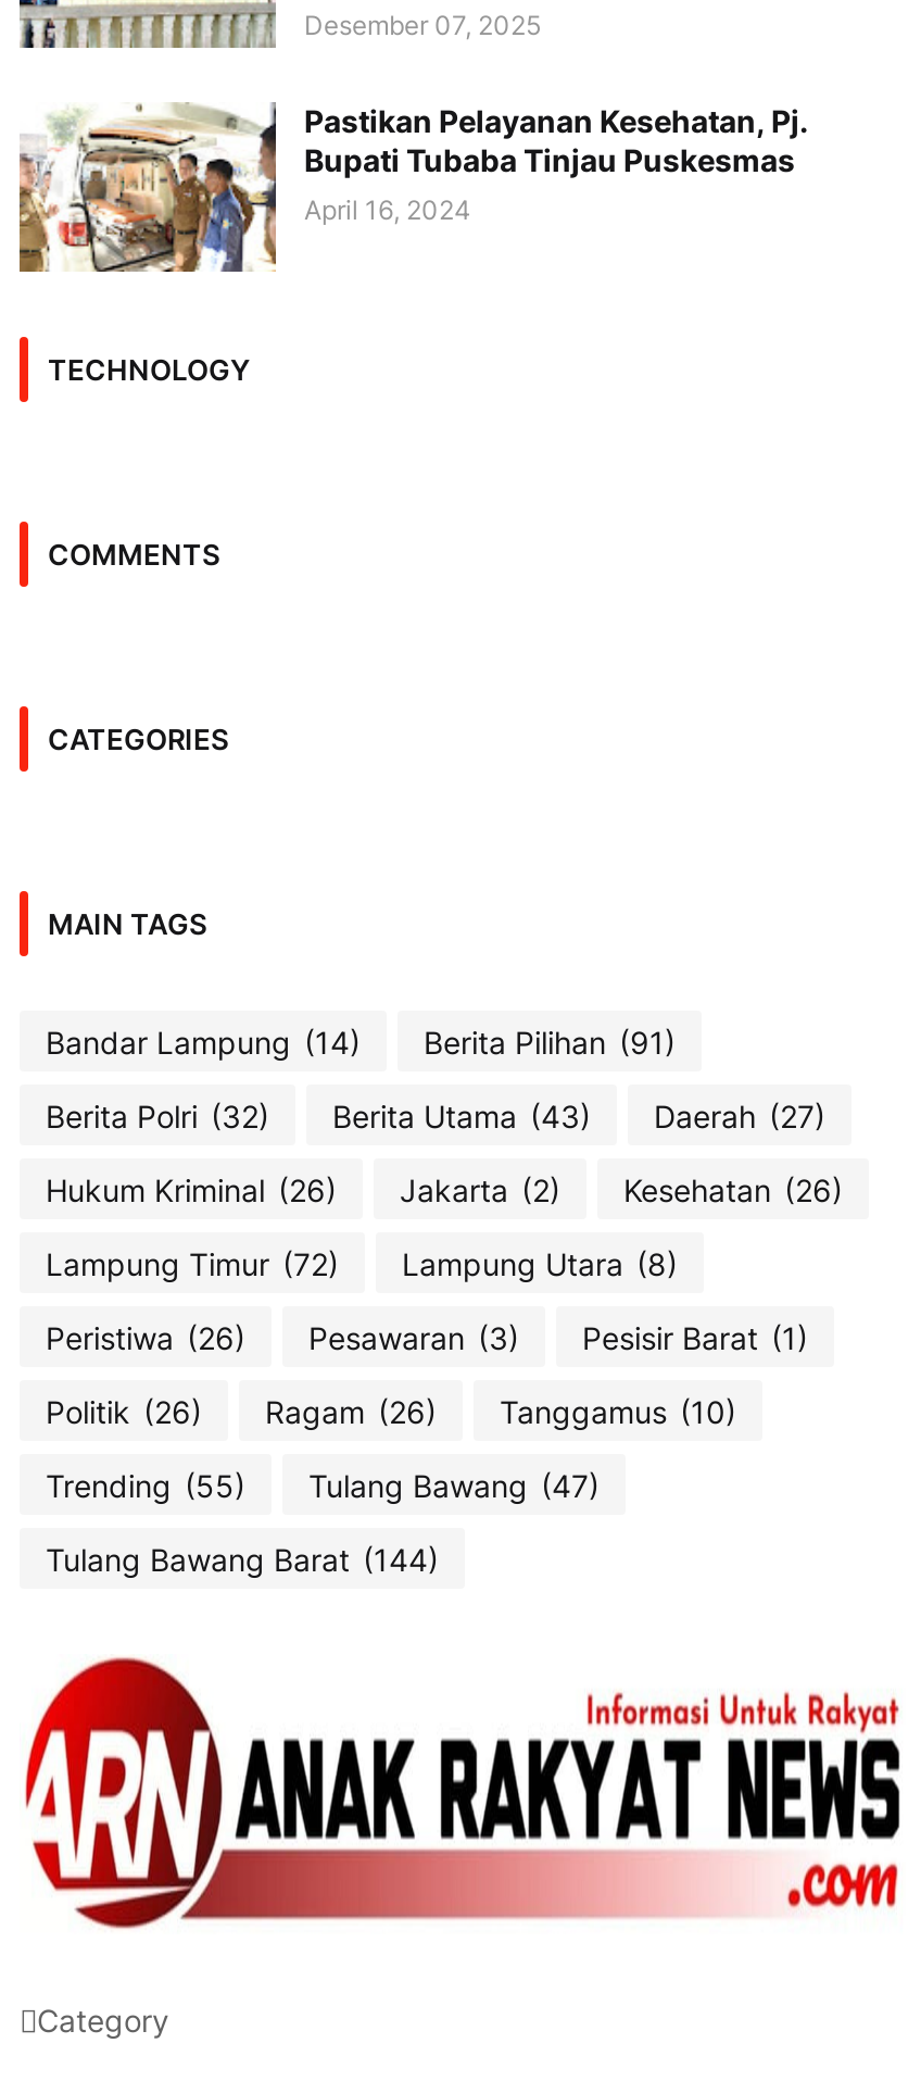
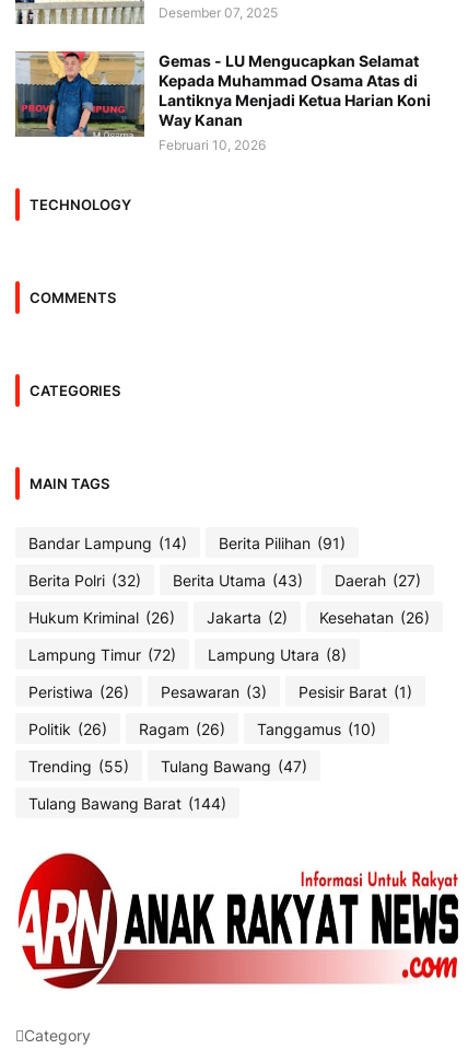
- [image]
- Pastikan Pelayanan Kesehatan, Pj.
- Bupati Tubaba Tinjau Puskesmas
- April 16, 2024
+ [image]
+ Gemas - LU Mengucapkan Selamat
+ Kepada Muhammad Osama Atas di
+ Lantiknya Menjadi Ketua Harian Koni
+ Way Kanan
+ Februari 10, 2026
